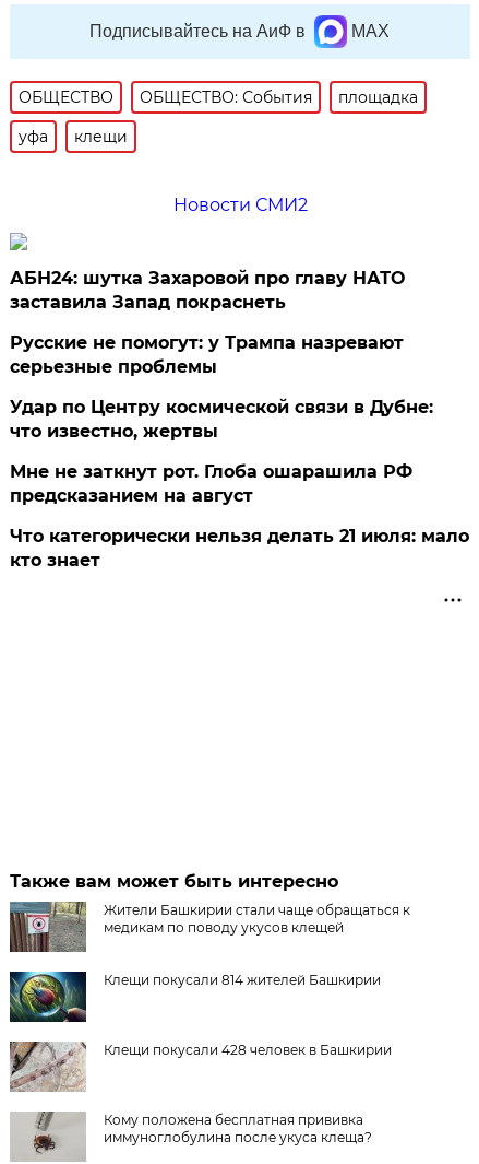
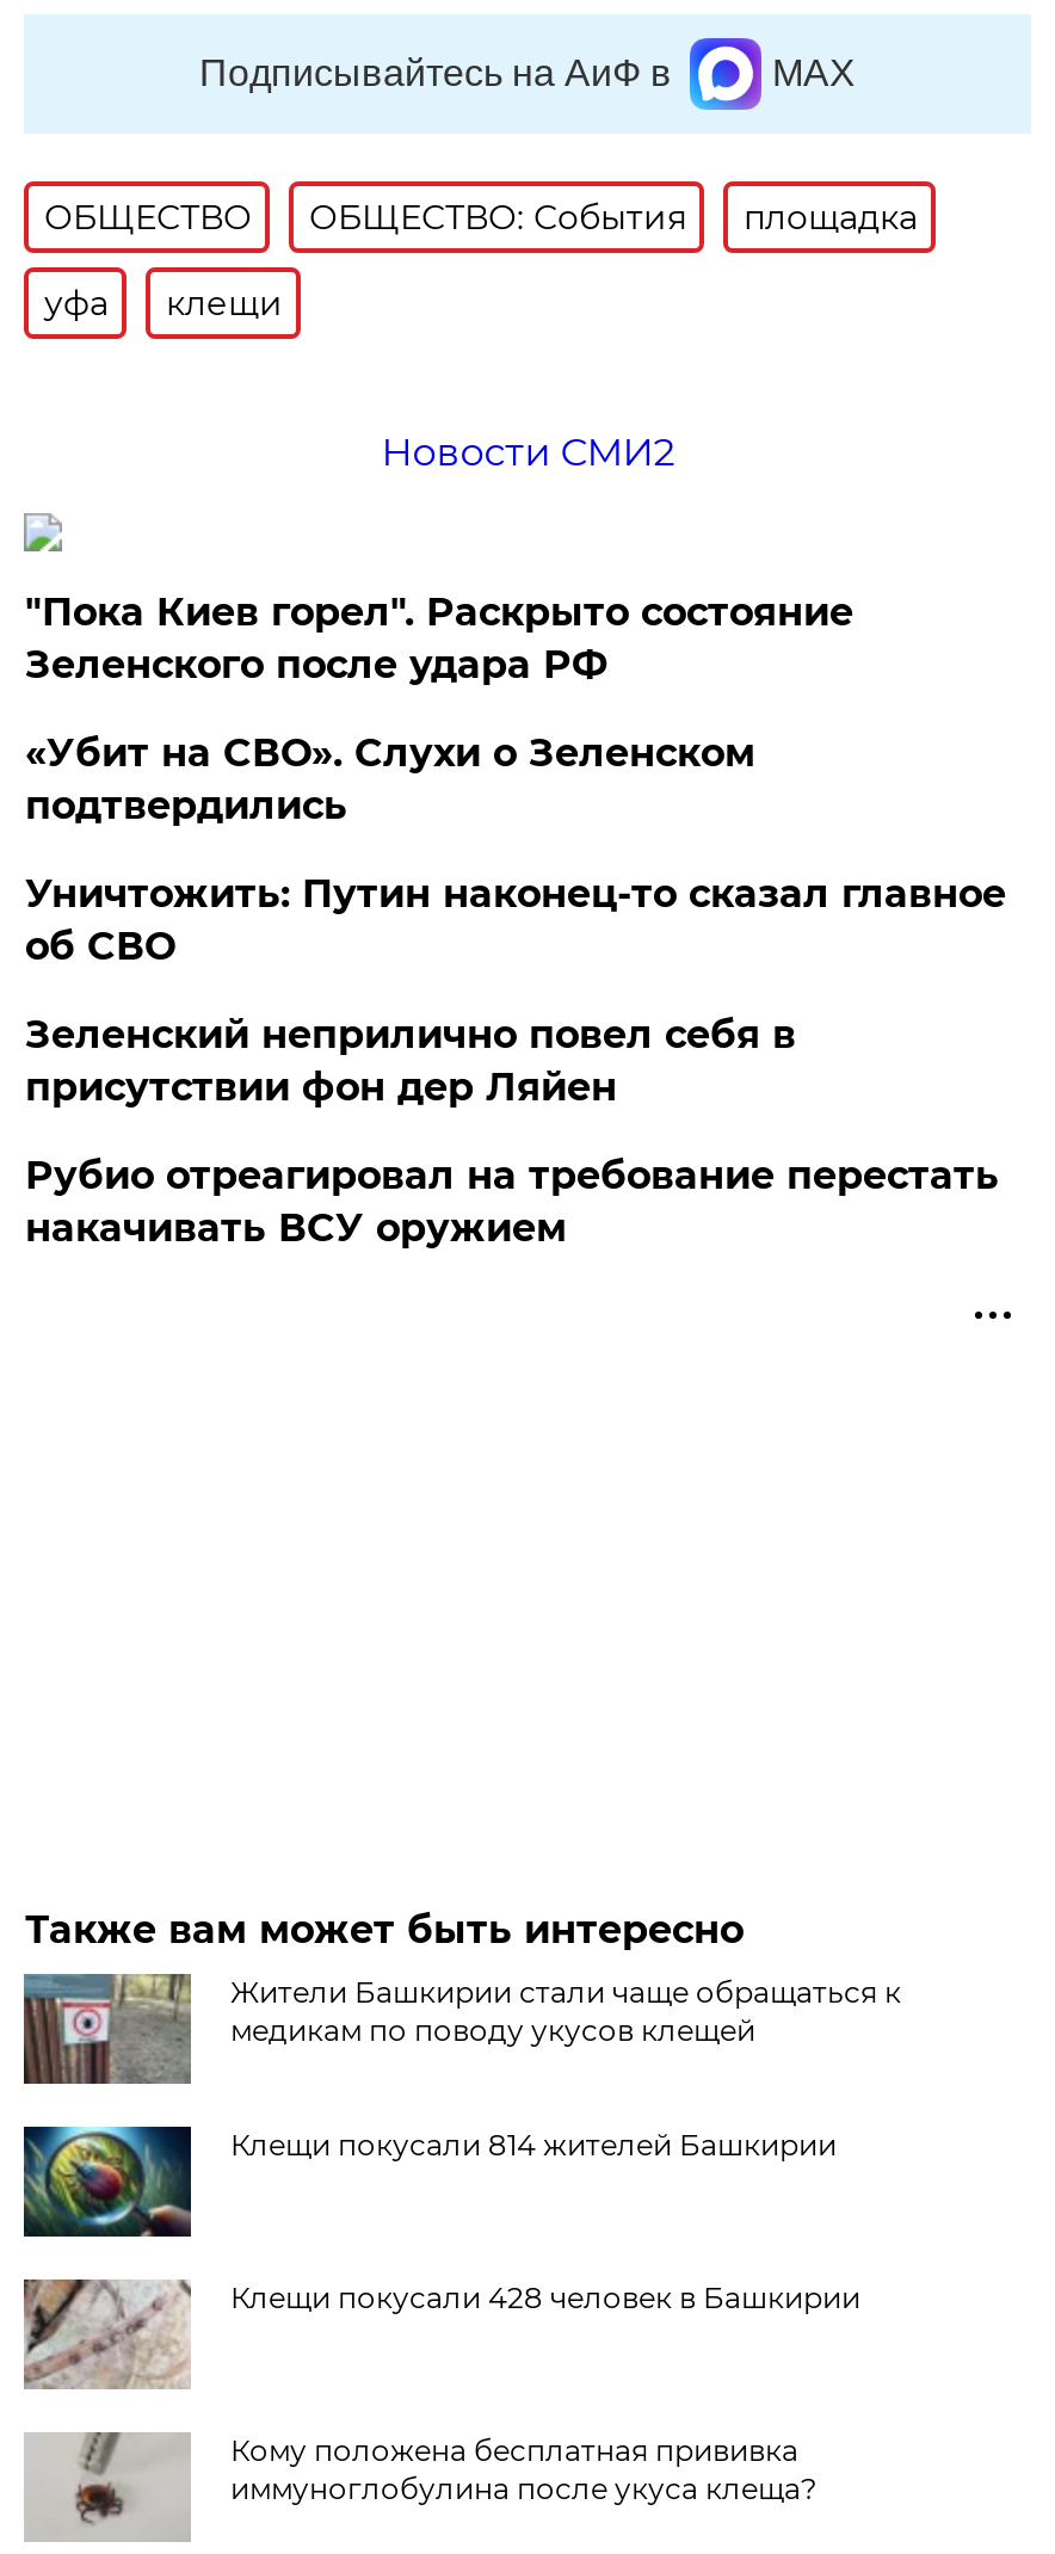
- АБН24: шутка Захаровой про главу НАТО
- заставила Запад покраснеть
+ "Пока Киев горел". Раскрыто состояние
+ Зеленского после удара РФ

- Русские не помогут: у Трампа назревают
- серьезные проблемы
+ «Убит на СВО». Слухи о Зеленском
+ подтвердились

- Удар по Центру космической связи в Дубне:
- что известно, жертвы
+ Уничтожить: Путин наконец-то сказал главное
+ об СВО

- Мне не заткнут рот. Глоба ошарашила РФ
- предсказанием на август
+ Зеленский неприлично повел cебя в
+ присутствии фон дер Ляйен

- Что категорически нельзя делать 21 июля: мало
- кто знает
+ Рубио отреагировал на требование перестать
+ накачивать ВСУ оружием
